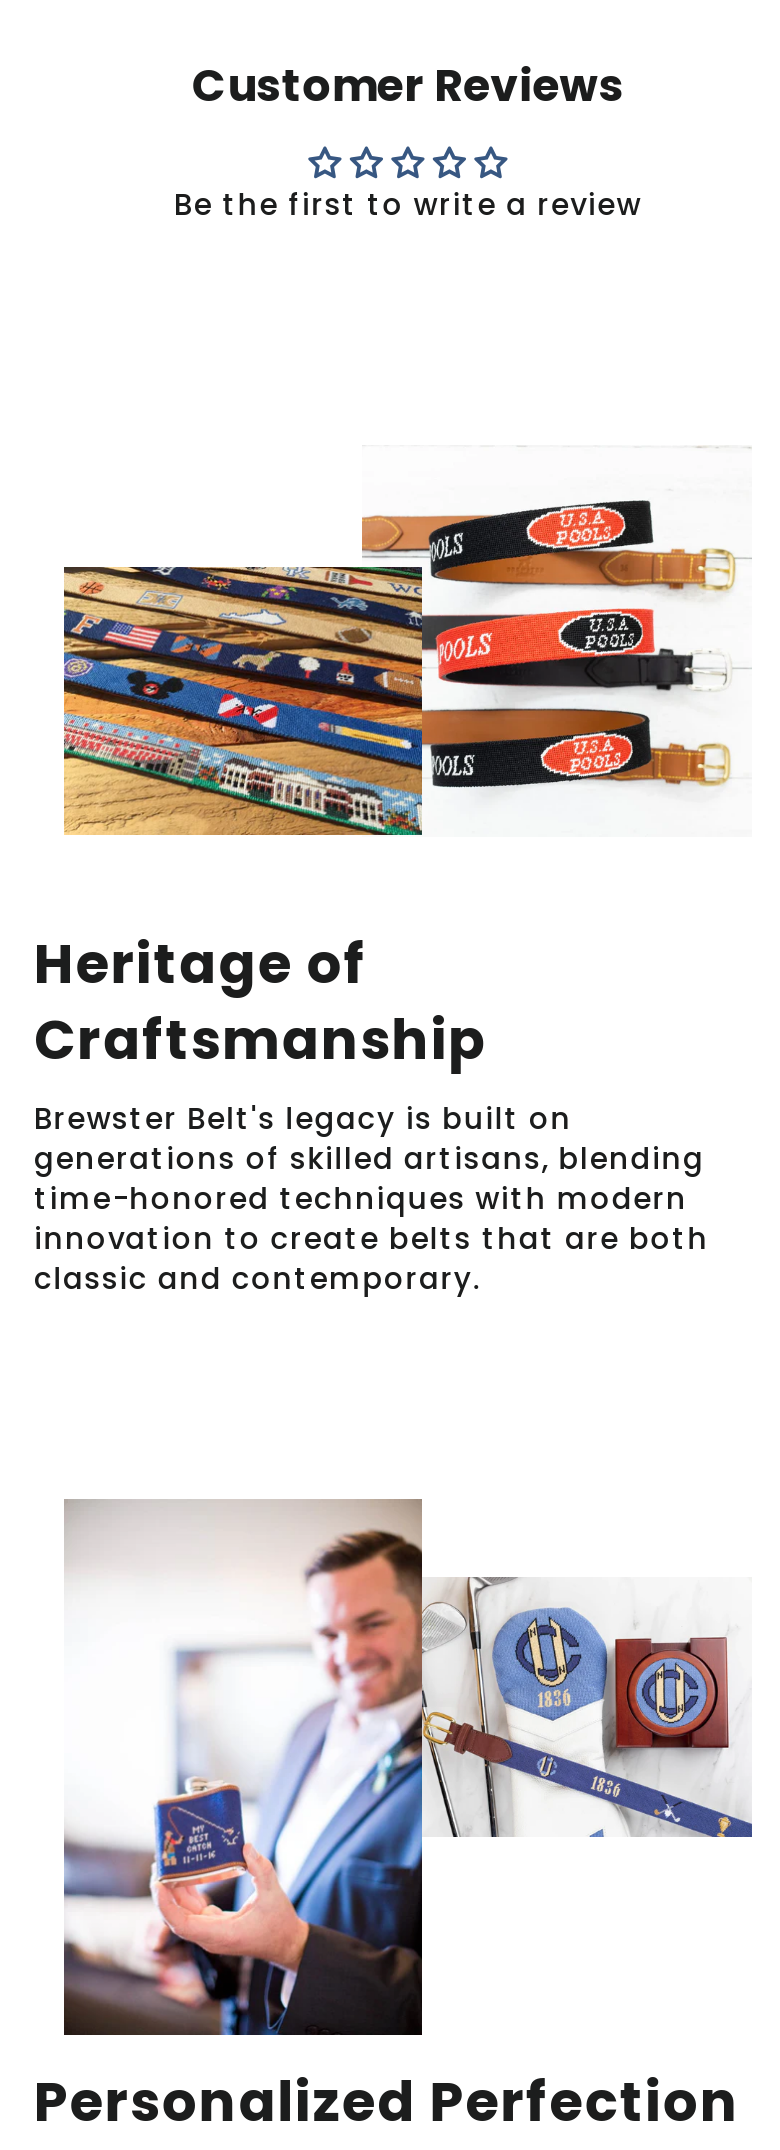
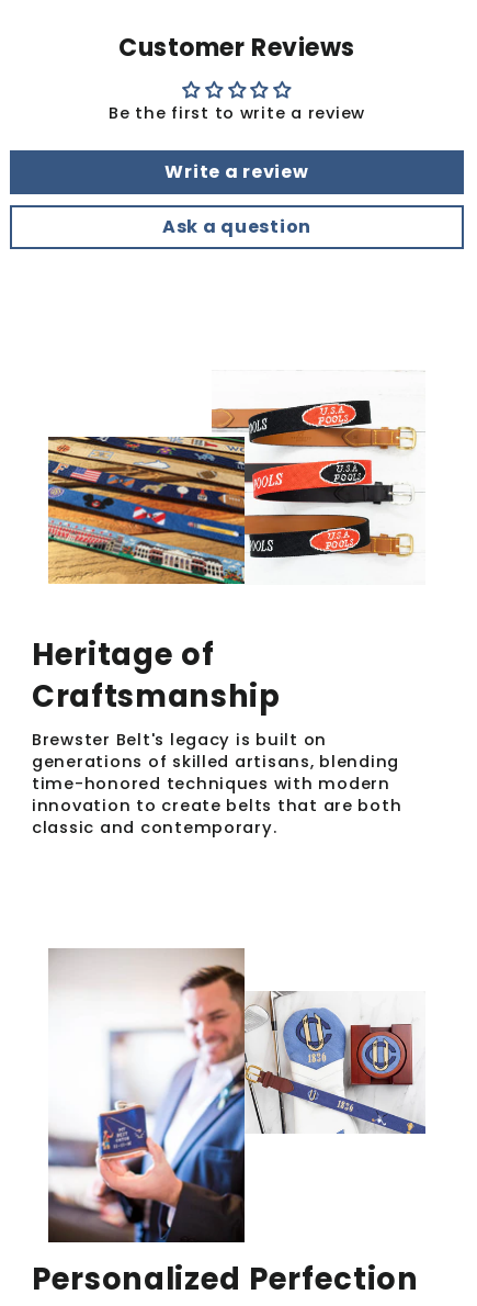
+ Write a review
+ Ask a question
